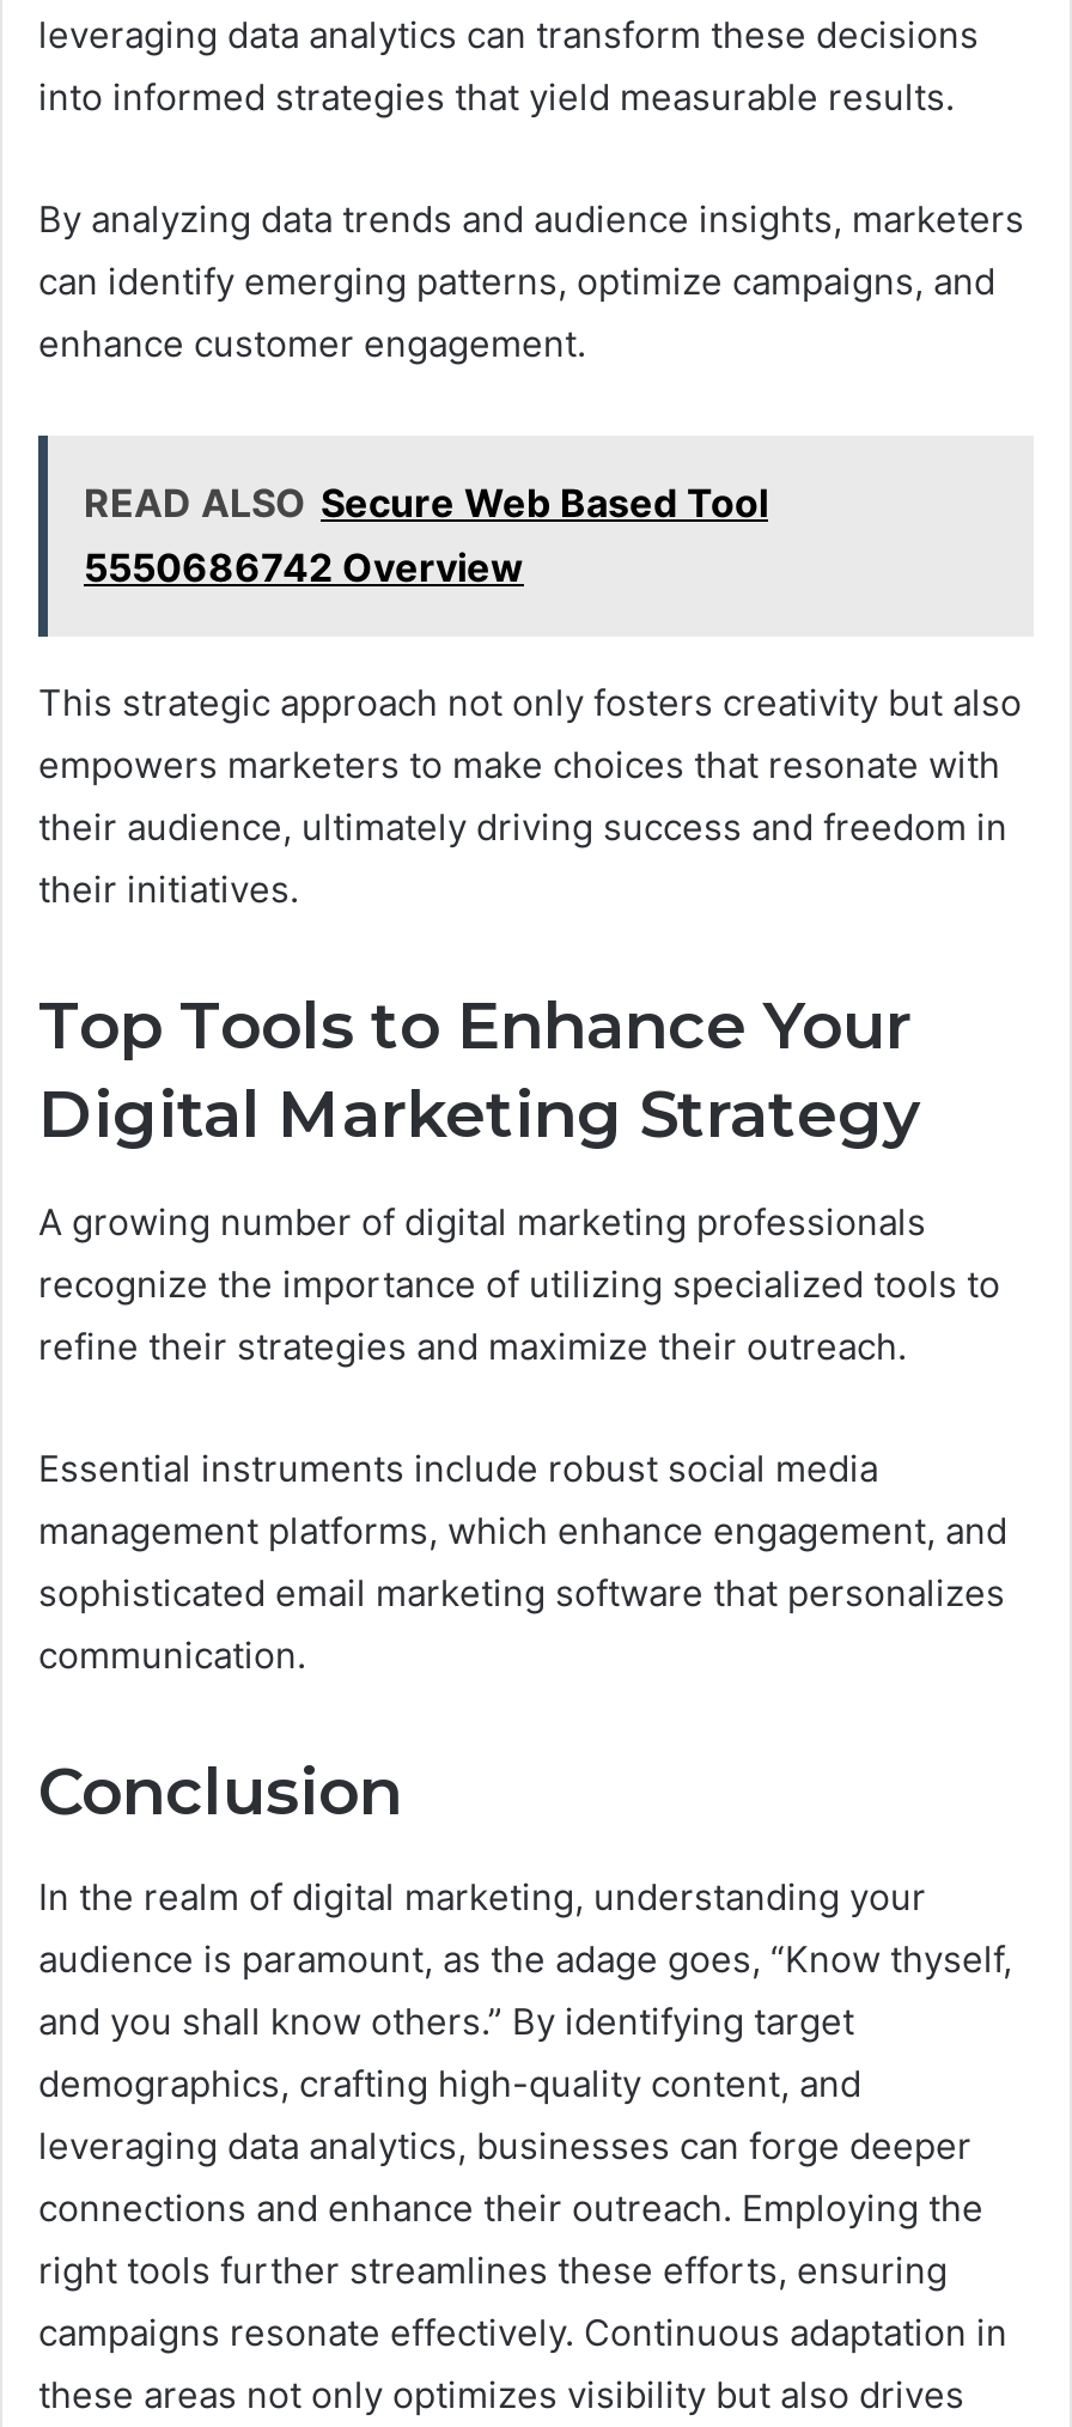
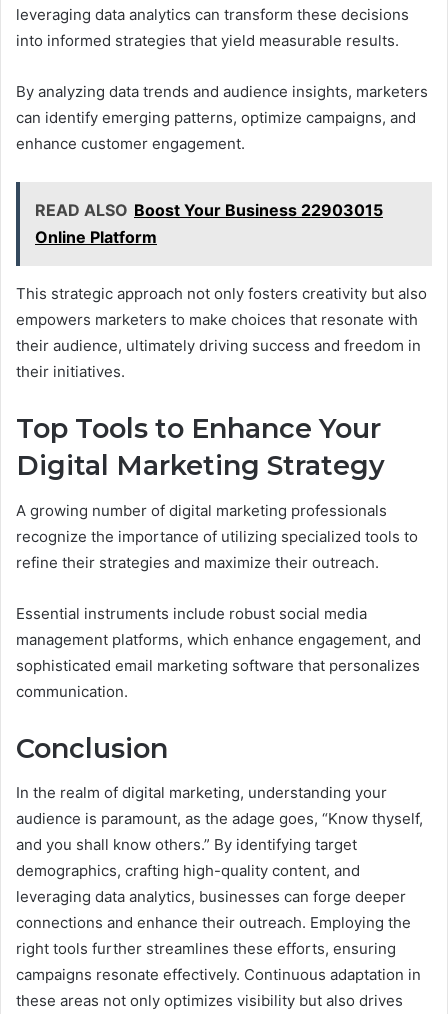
- READ ALSO Secure Web Based Tool
- 5550686742 Overview
+ READ ALSO Boost Your Business 22903015
+ Online Platform
